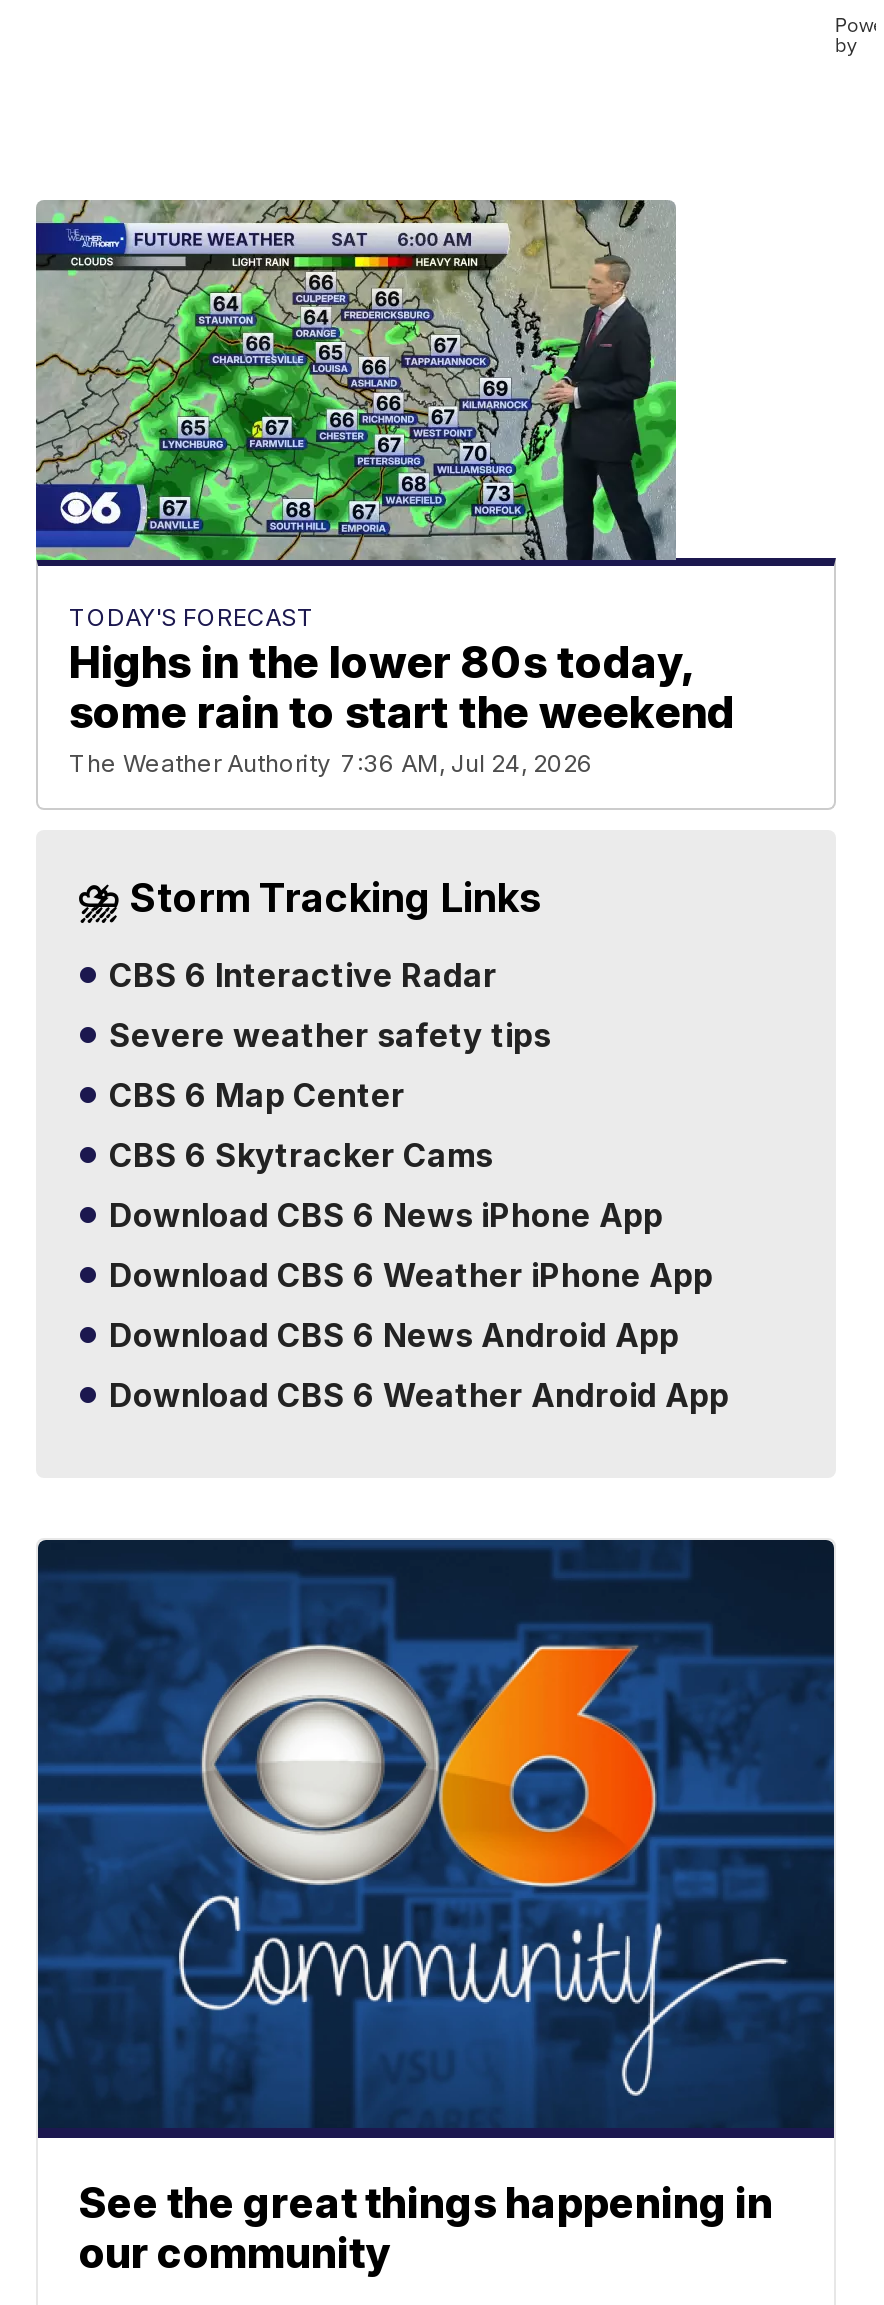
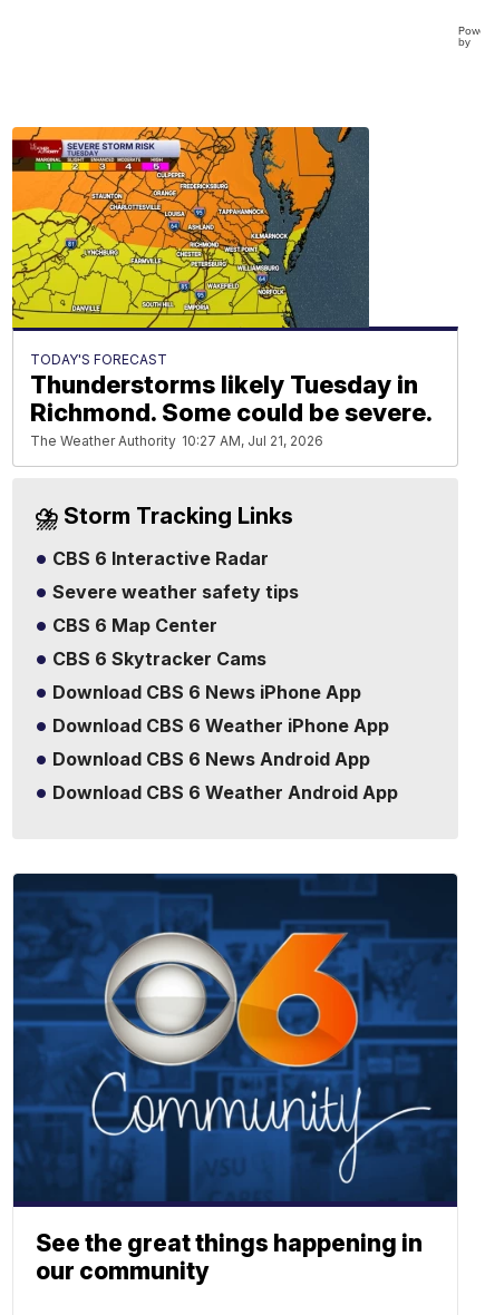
- [image]
- Highs in the lower 80s today,
- some rain to start the weekend
- The Weather Authority 7:36 AM, Jul 24, 2026
+ [image]
+ Thunderstorms likely Tuesday in
+ Richmond. Some could be severe.
+ The Weather Authority 10:27 AM, Jul 21, 2026
